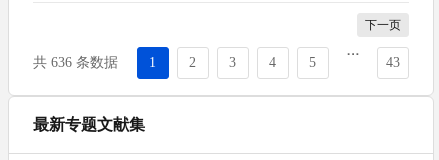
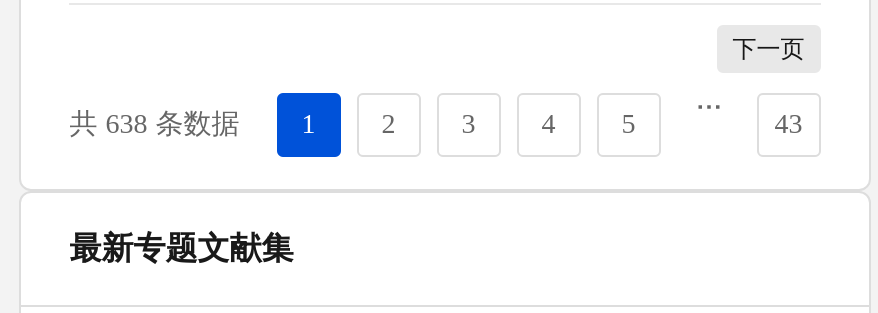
- 共 636 条数据
+ 共 638 条数据
